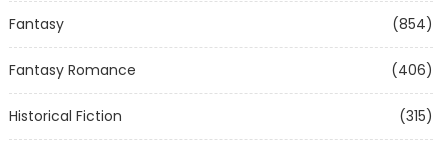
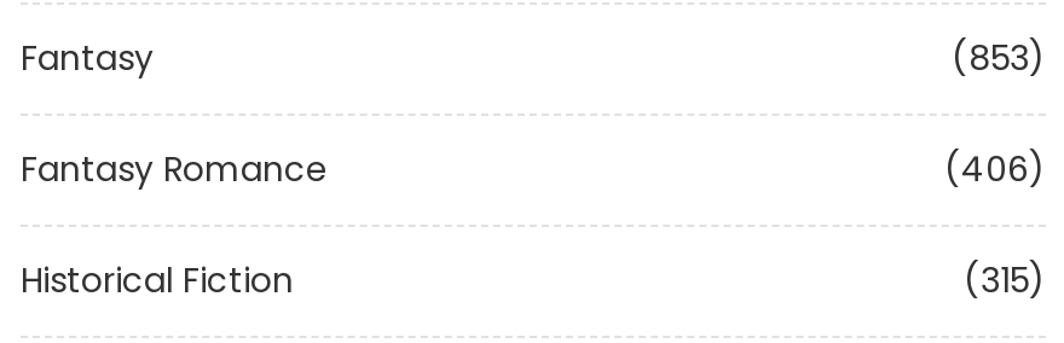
- (854)
+ (853)
